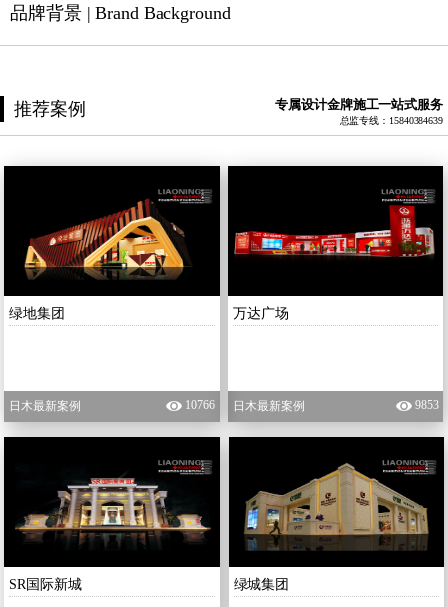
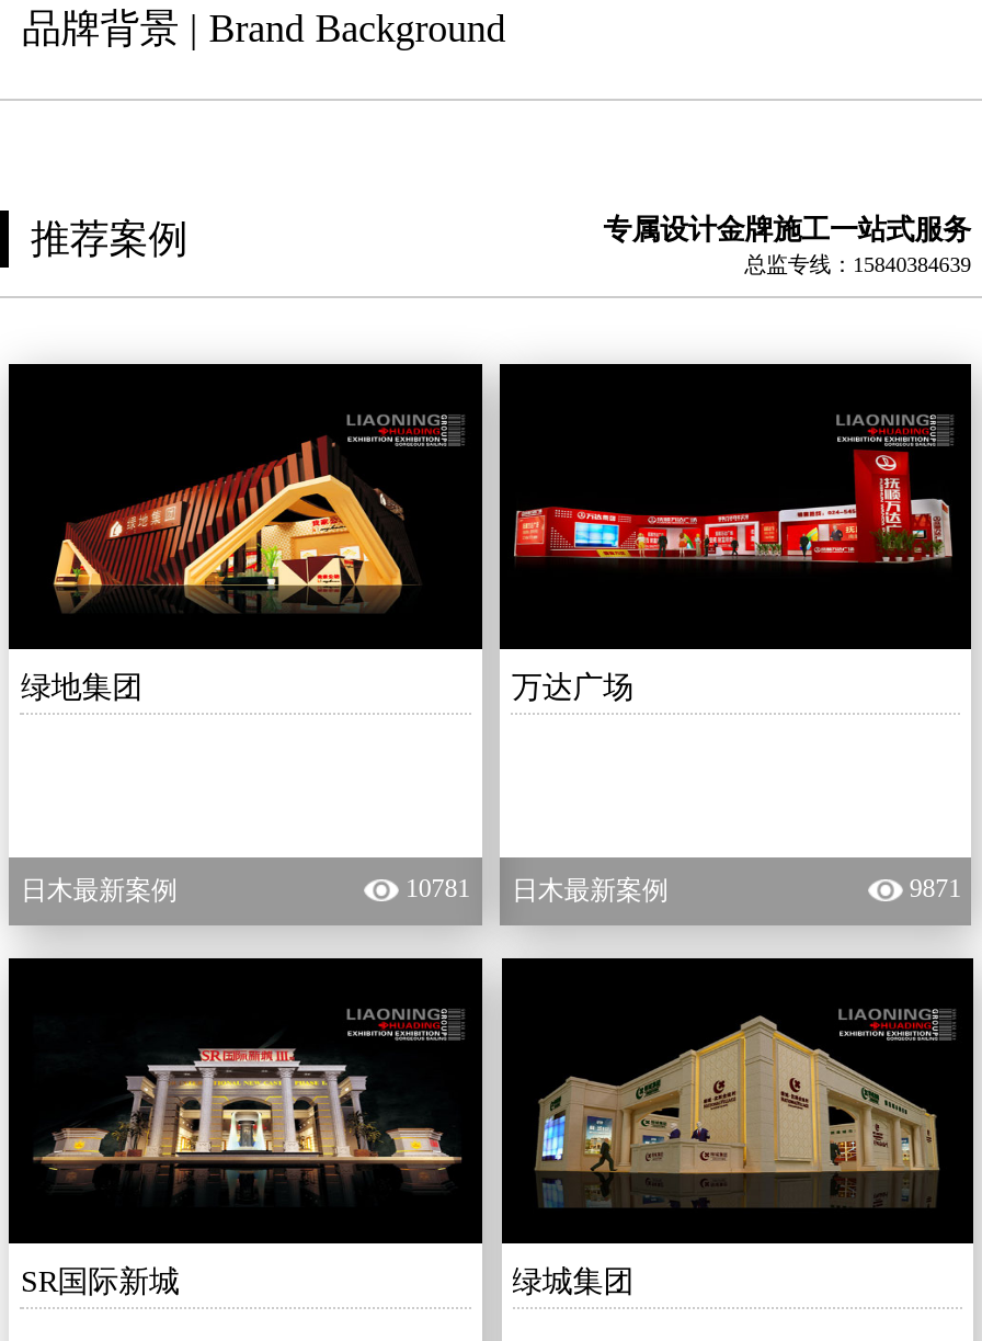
- 10766 日木最新案例
+ 10781 日木最新案例

- 9853
+ 9871
